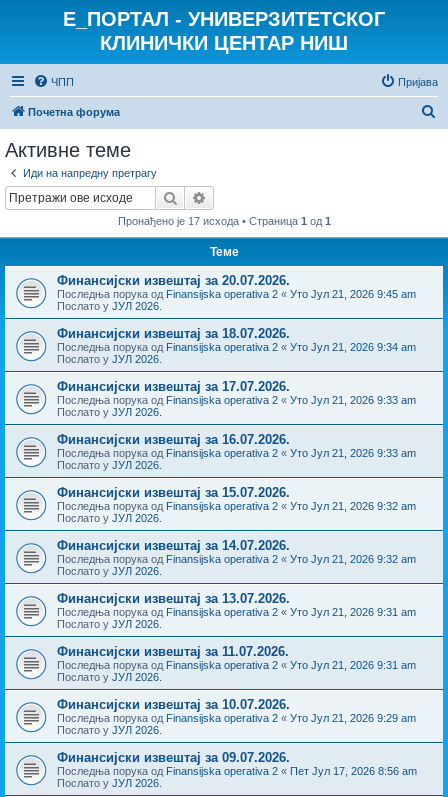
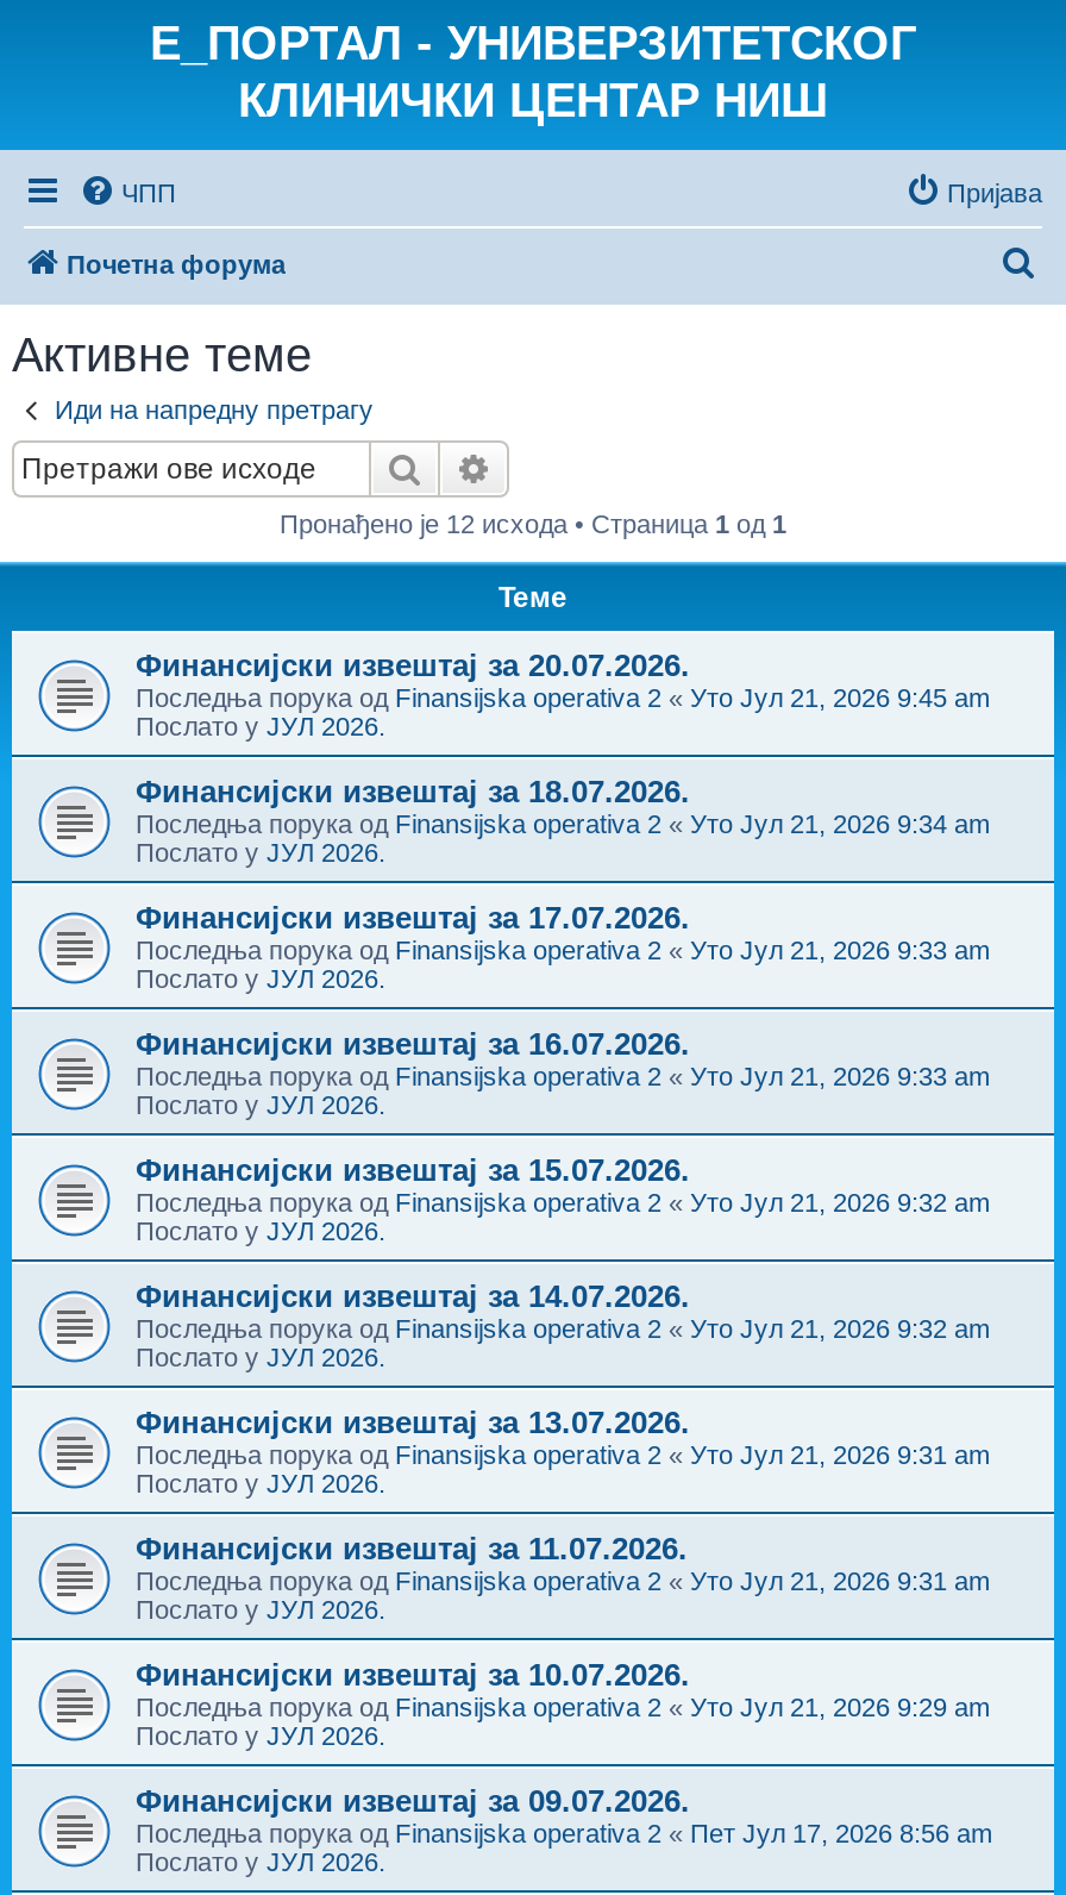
- Пронађено је 17 исхода • Страница 1 од 1
+ Пронађено је 12 исхода • Страница 1 од 1
